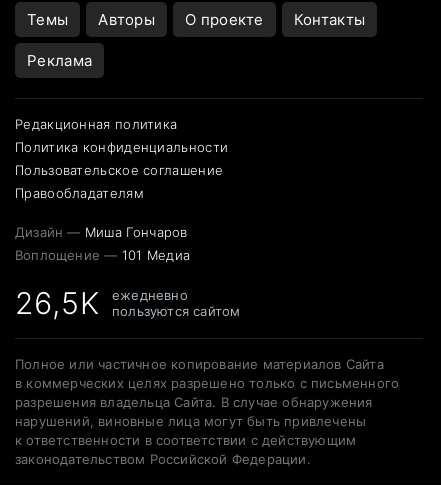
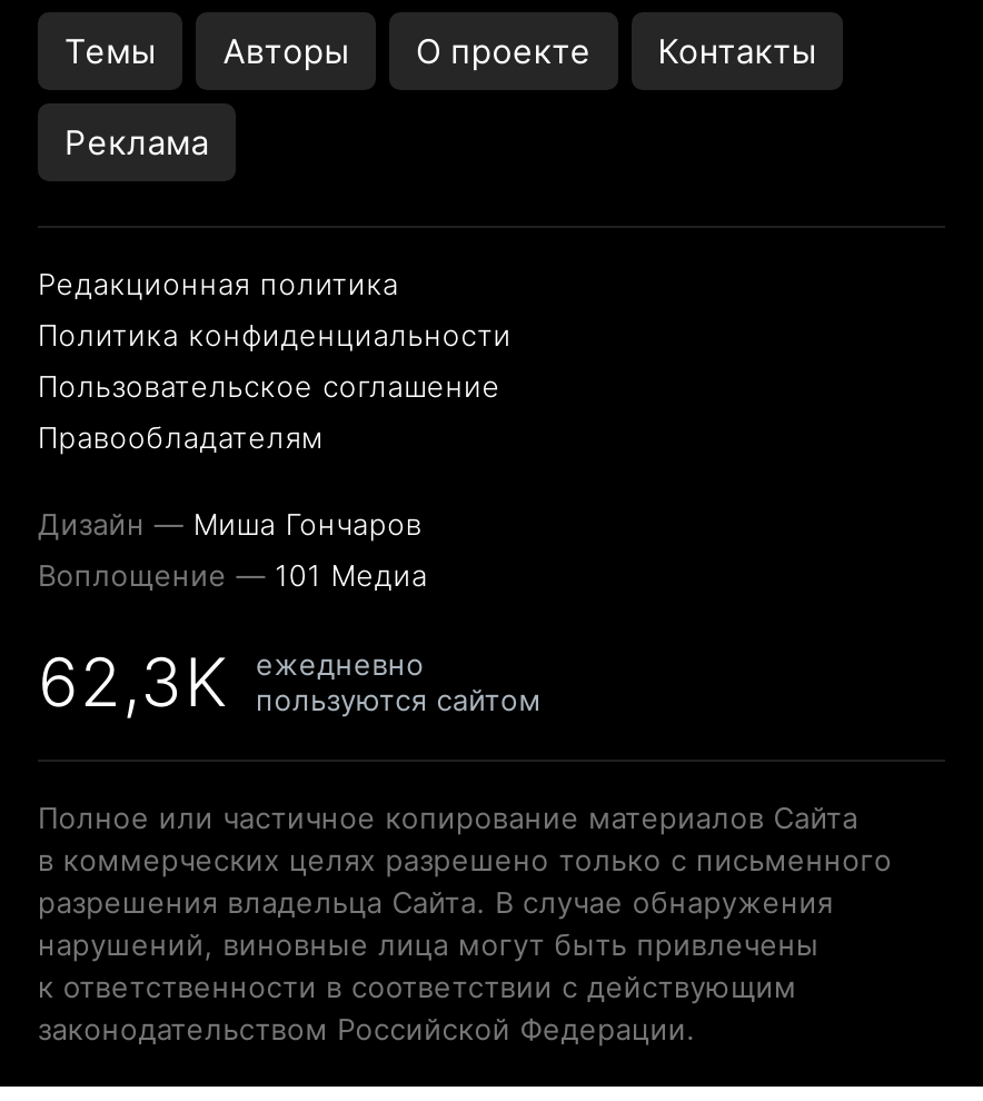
- 26,5K ежедневно пользуются сайтом
+ 62,3K ежедневно пользуются сайтом
